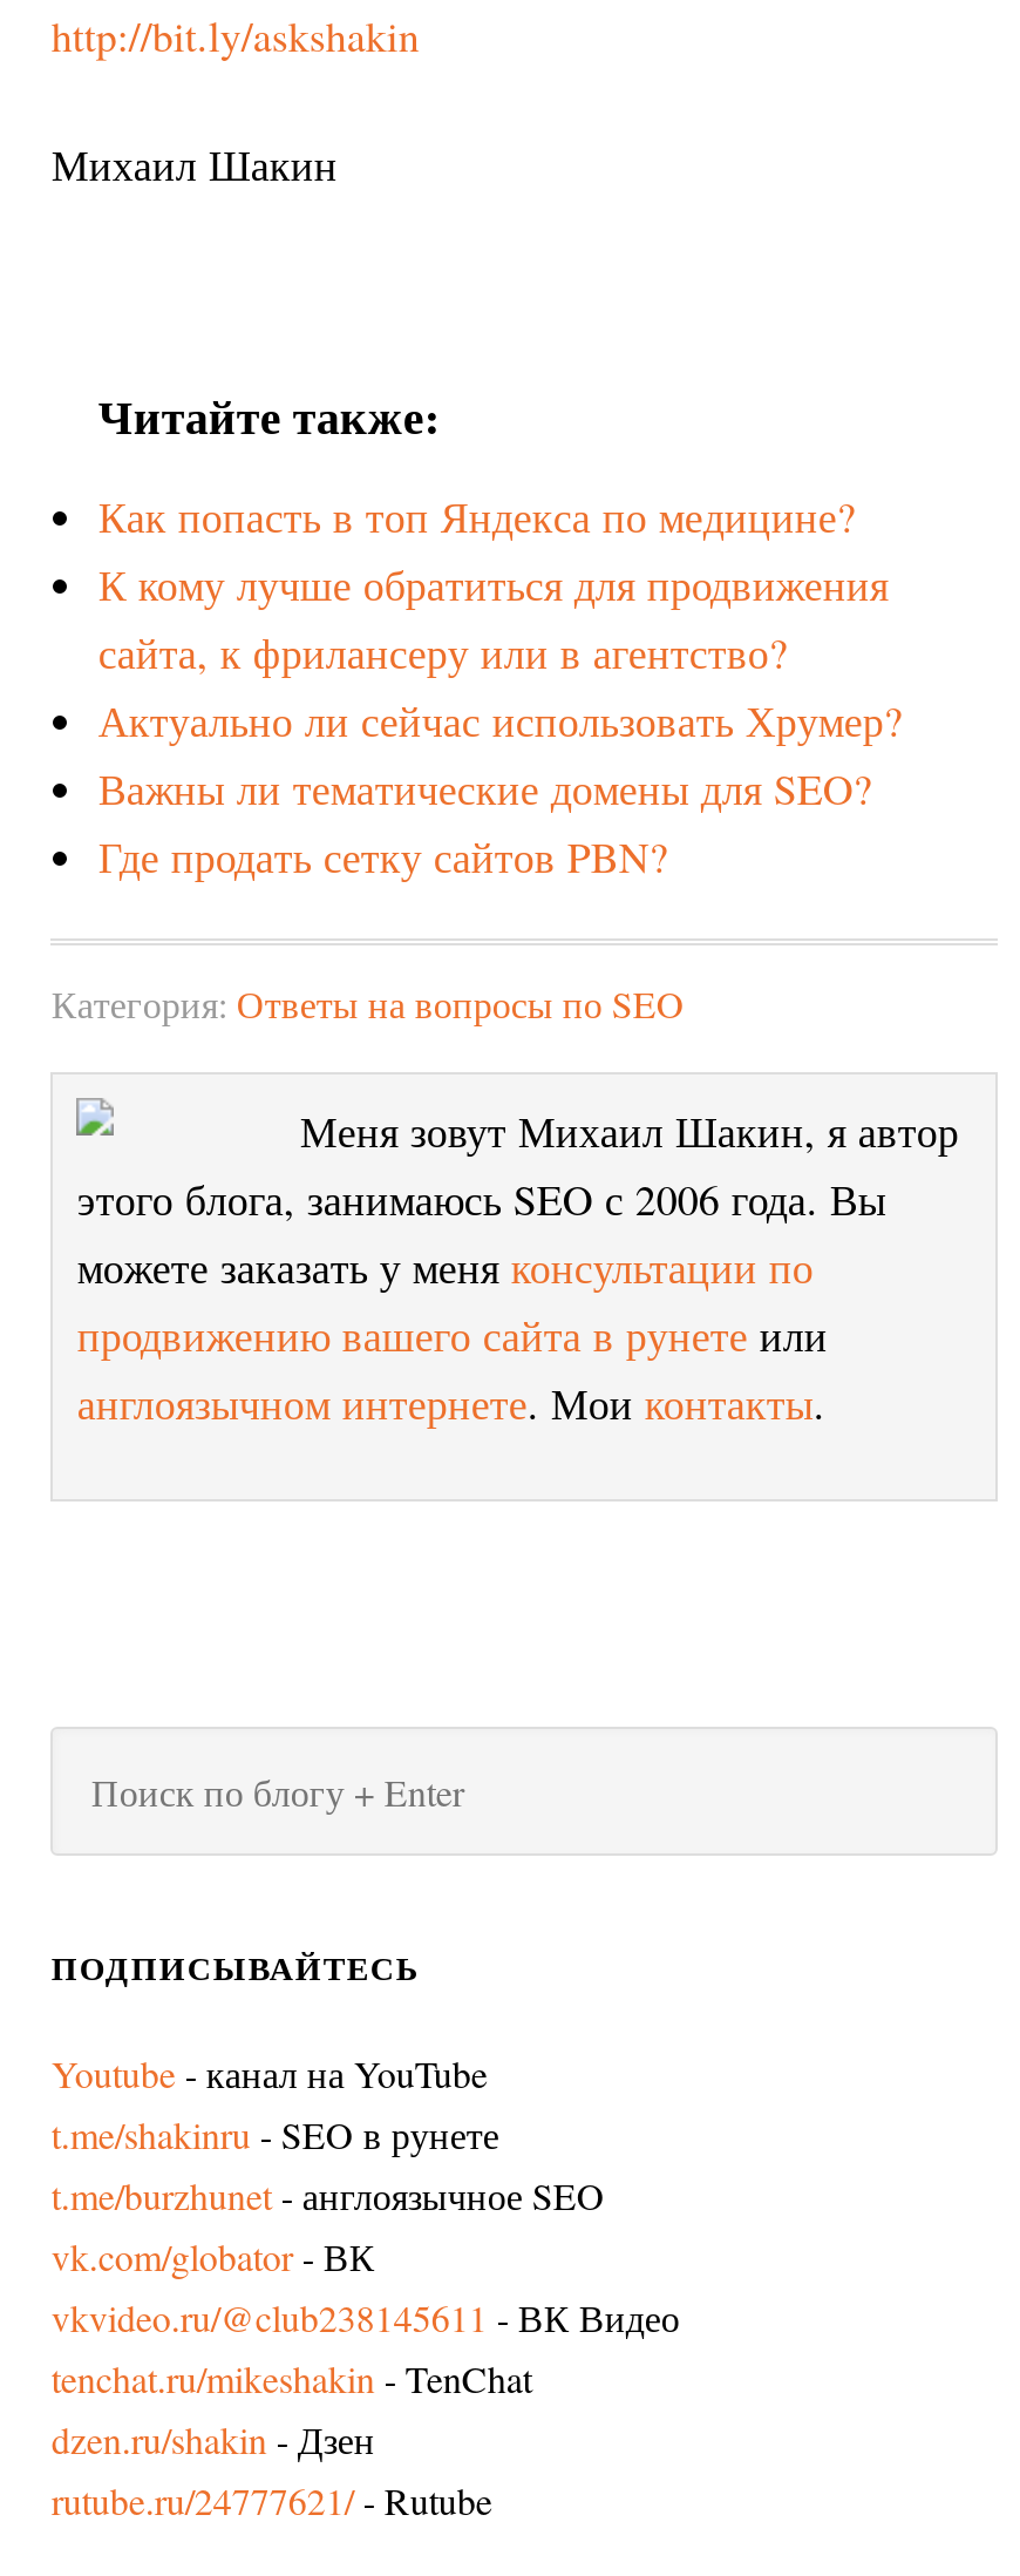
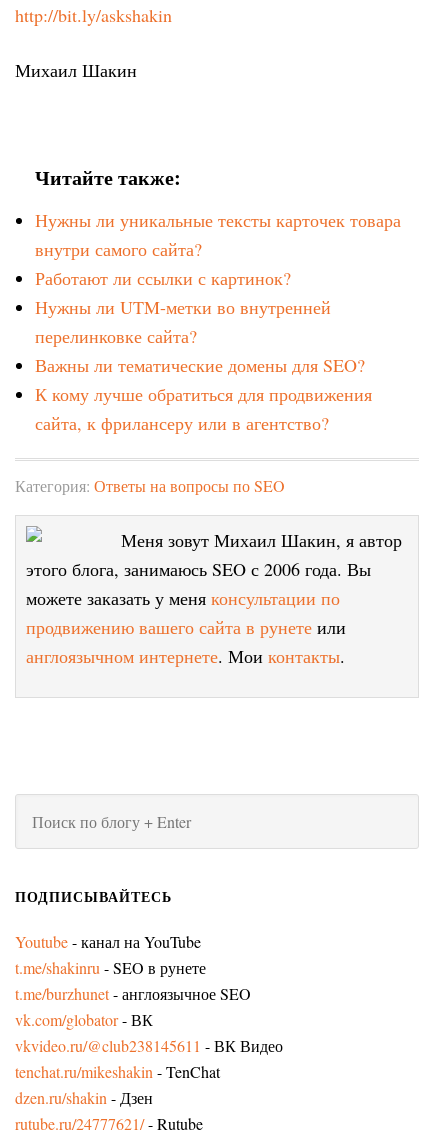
- Как попасть в топ Яндекса по медицине?
+ Нужны ли уникальные тексты карточек товара
+ внутри самого сайта?
+ Работают ли ссылки с картинок?
+ Нужны ли UTM-метки во внутренней
+ перелинковке сайта?

moved down: К кому лучше обратиться для продвижения | сайта, к фрилансеру или в агентство?

- Актуально ли сейчас использовать Хрумер?
- Где продать сетку сайтов PBN?

moved up: Важны ли тематические домены для SEO?
